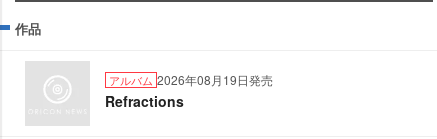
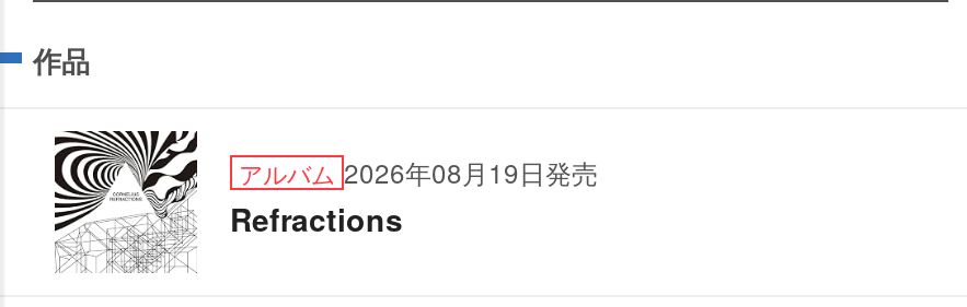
+ [image]
